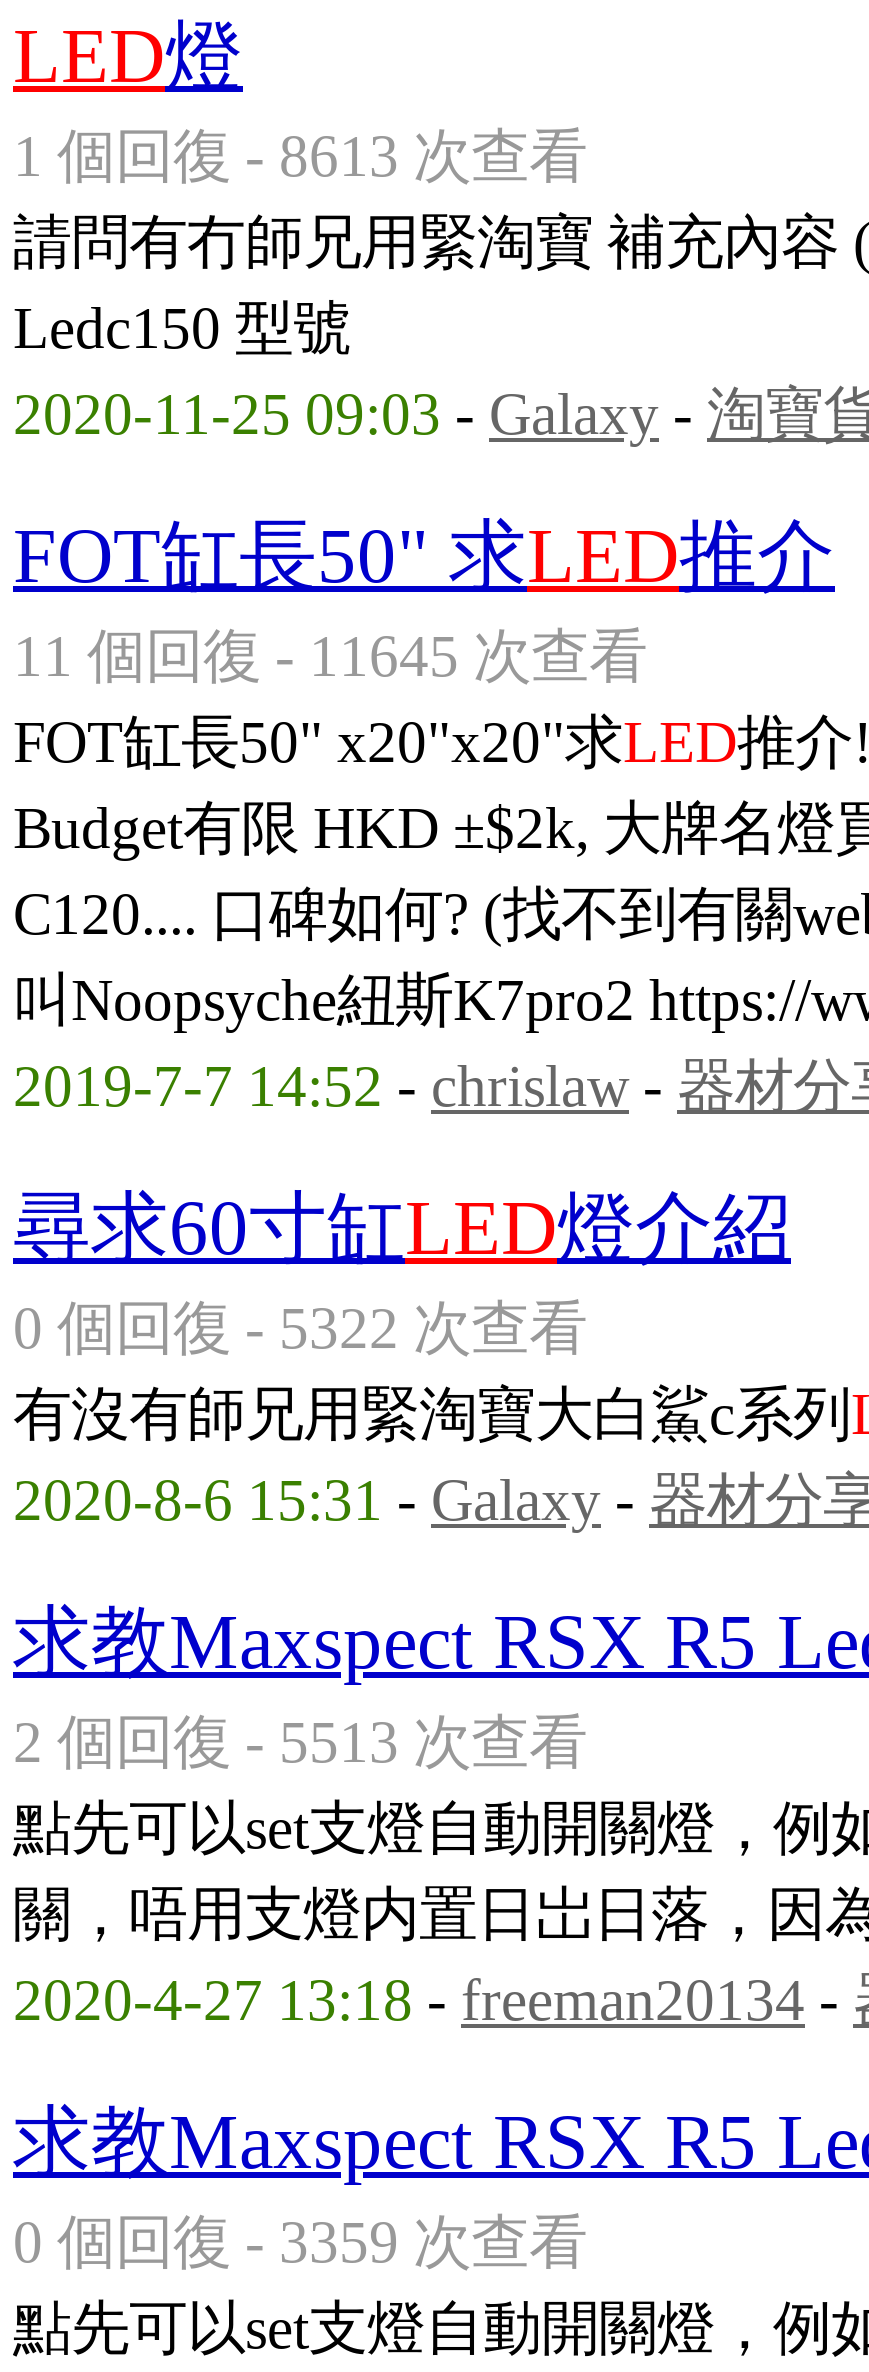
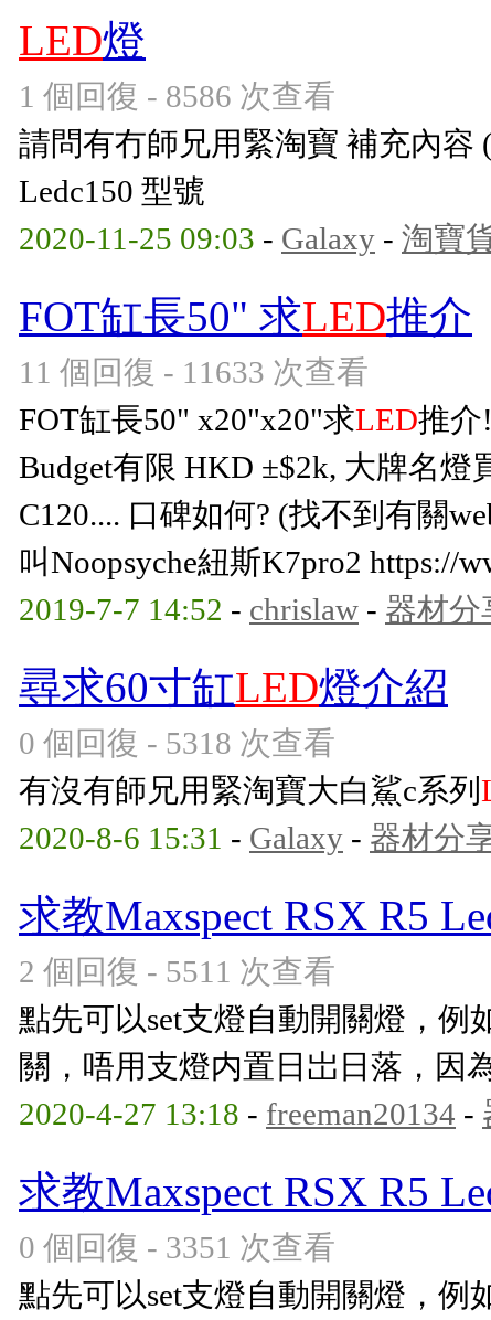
- 1 個回復 - 8613 次查看
+ 1 個回復 - 8586 次查看

- 11 個回復 - 11645 次查看
+ 11 個回復 - 11633 次查看

- 0 個回復 - 5322 次查看
+ 0 個回復 - 5318 次查看

- 2 個回復 - 5513 次查看
+ 2 個回復 - 5511 次查看

- 0 個回復 - 3359 次查看
+ 0 個回復 - 3351 次查看
